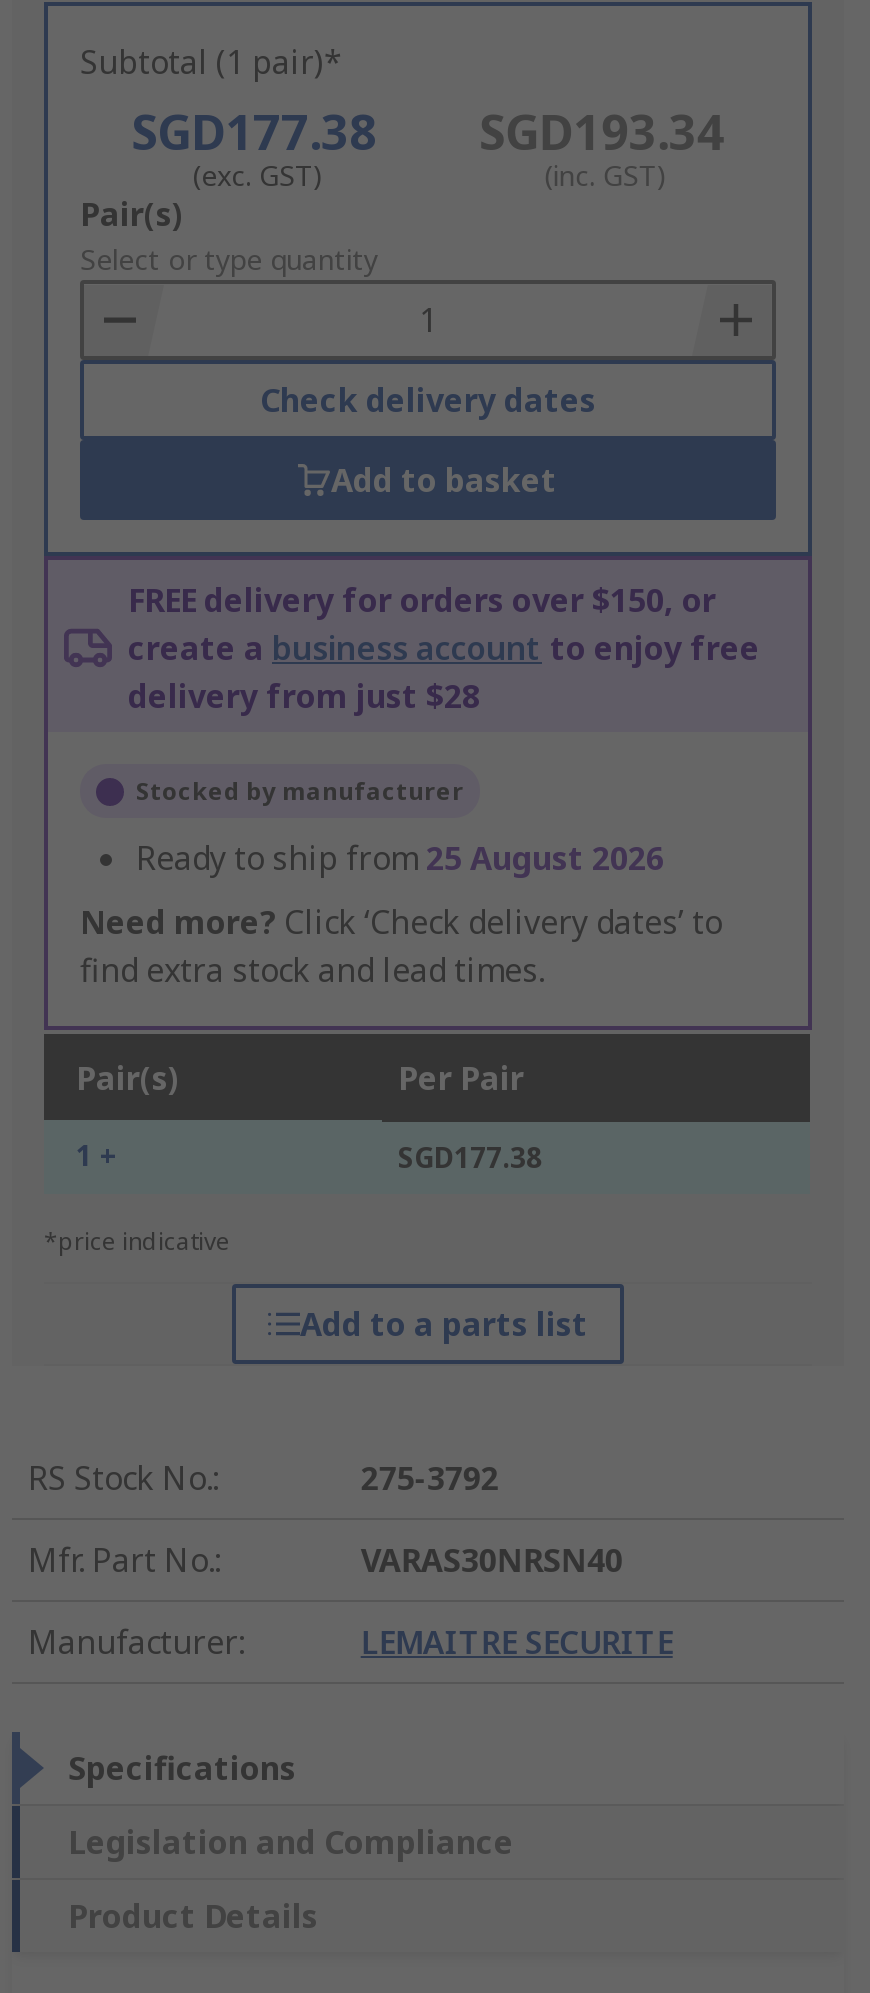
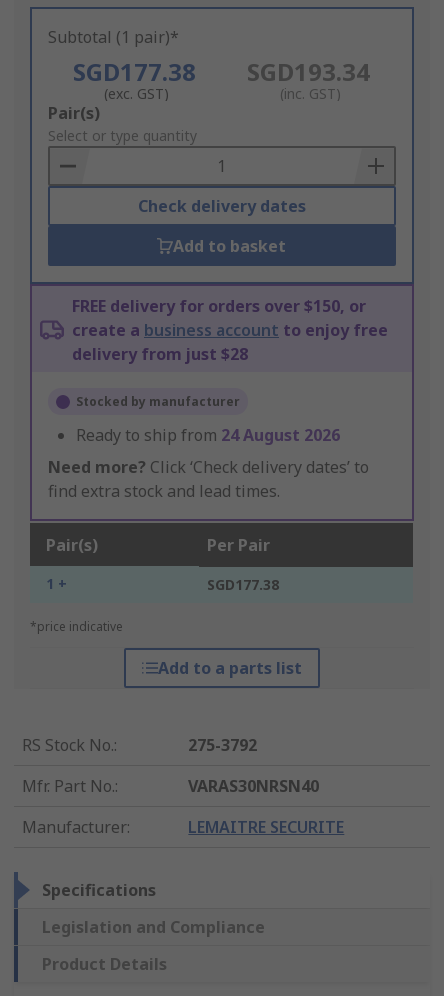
- Ready to ship from 25 August 2026
+ Ready to ship from 24 August 2026
